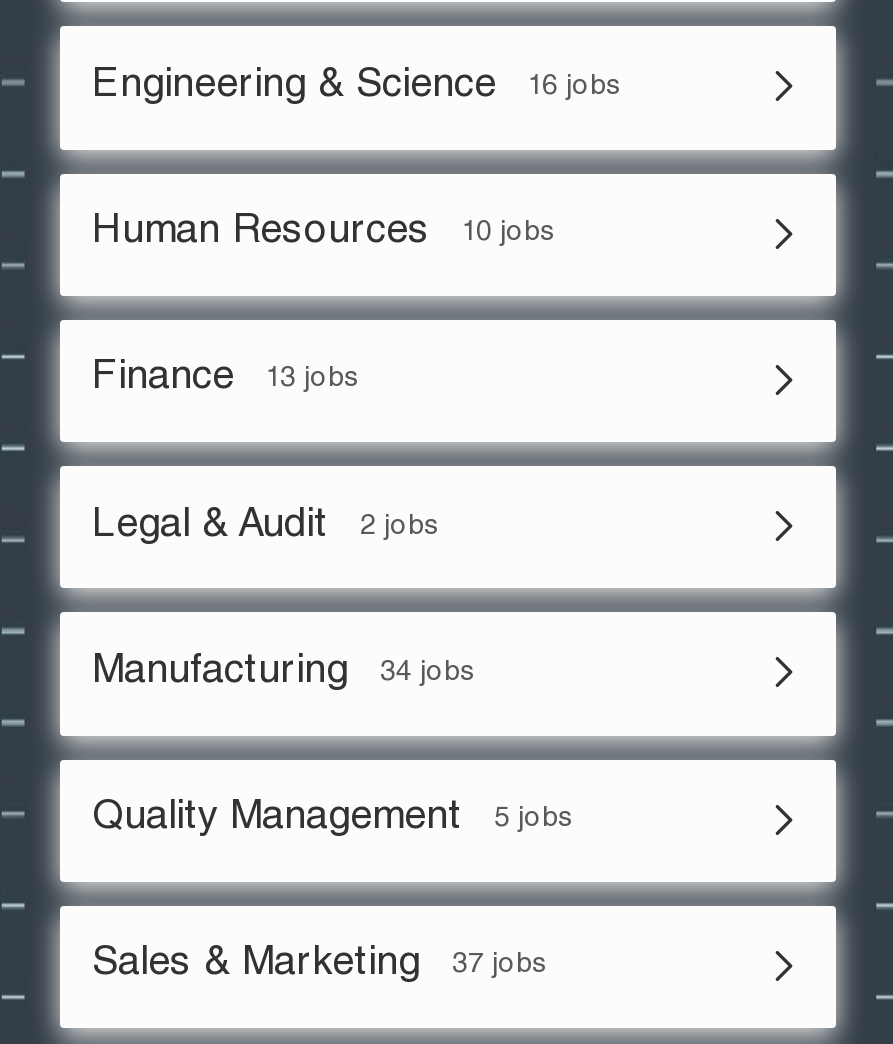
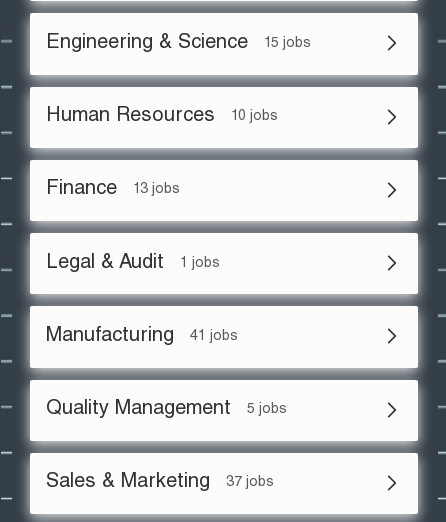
- Engineering & Science 16 jobs
+ Engineering & Science 15 jobs

- Legal & Audit 2 jobs
+ Legal & Audit 1 jobs

- Manufacturing 34 jobs
+ Manufacturing 41 jobs
